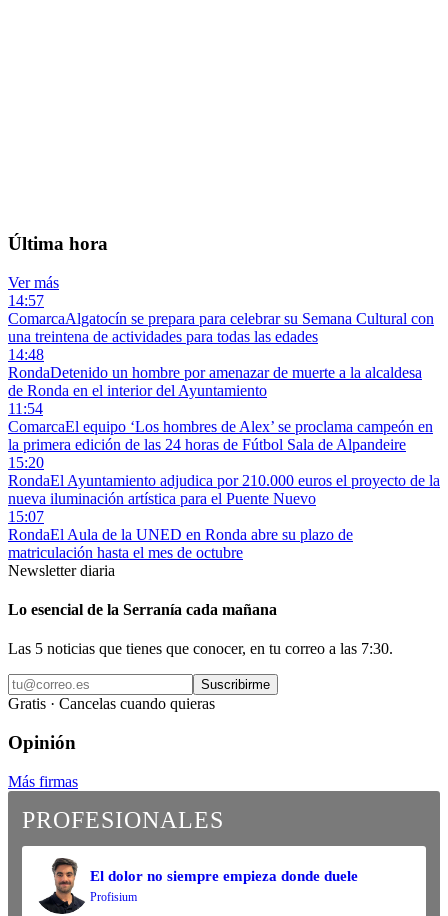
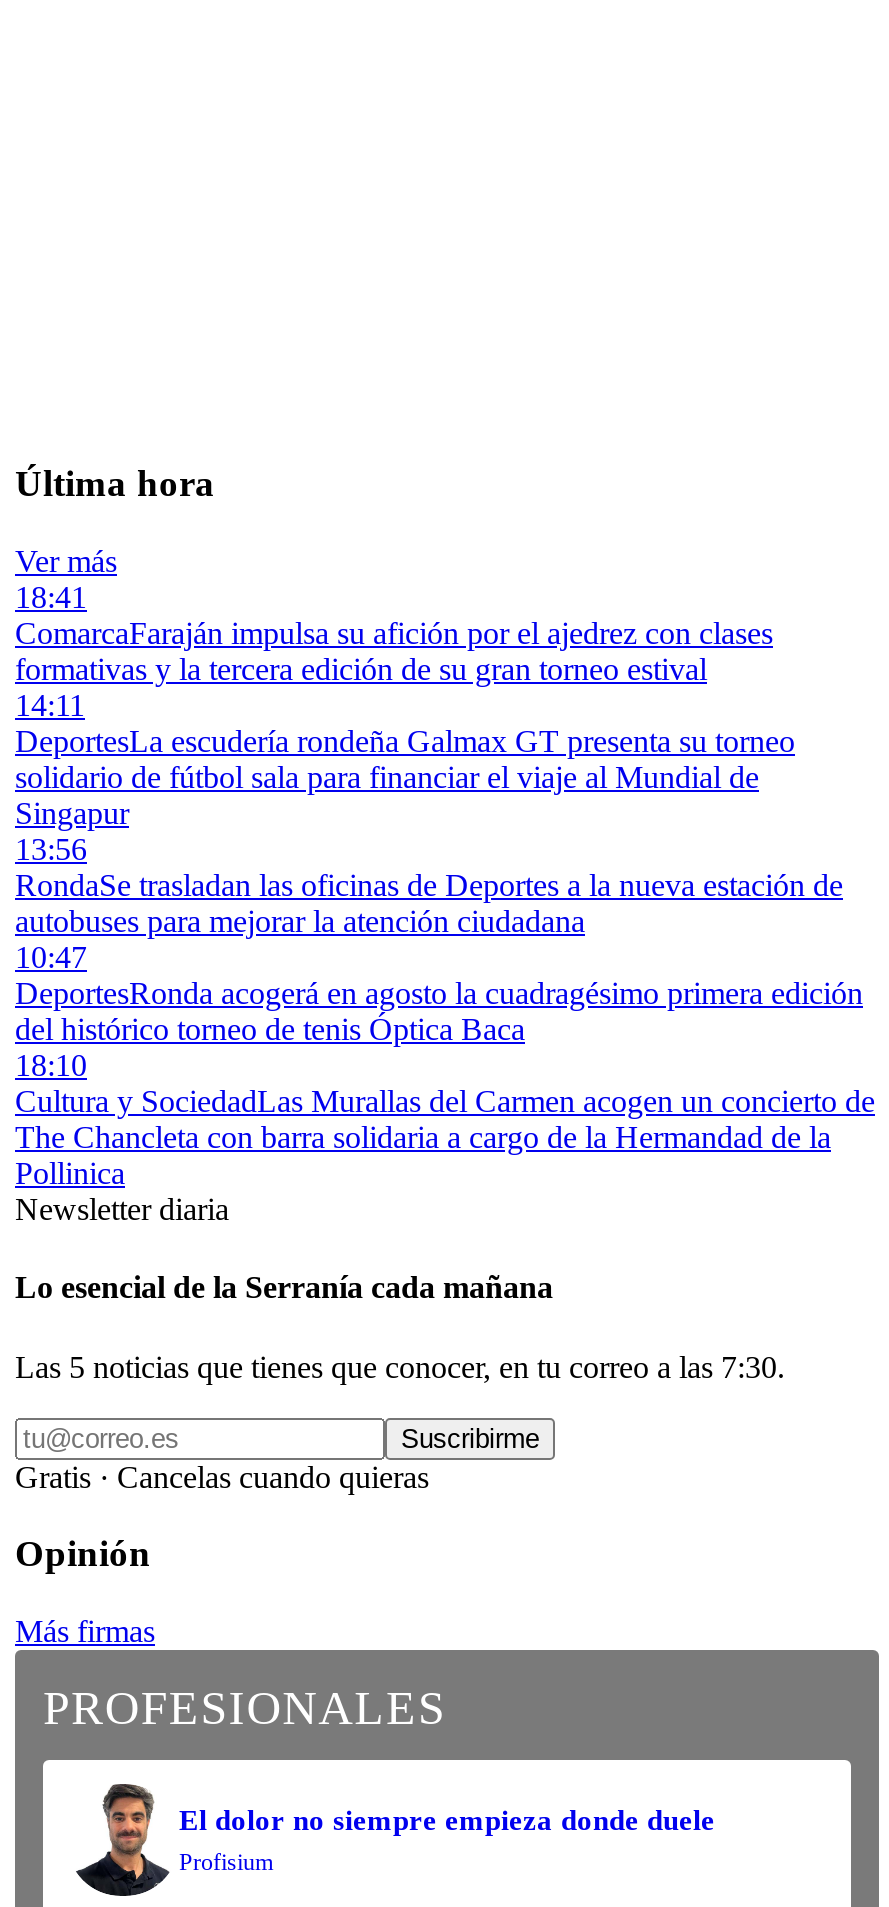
- 14:57
- ComarcaAlgatocín se prepara para celebrar su Semana Cultural con
- una treintena de actividades para todas las edades
- 14:48
- RondaDetenido un hombre por amenazar de muerte a la alcaldesa
- de Ronda en el interior del Ayuntamiento
- 11:54
- ComarcaEl equipo ‘Los hombres de Alex’ se proclama campeón en
- la primera edición de las 24 horas de Fútbol Sala de Alpandeire
- 15:20
- RondaEl Ayuntamiento adjudica por 210.000 euros el proyecto de la
- nueva iluminación artística para el Puente Nuevo
- 15:07
- RondaEl Aula de la UNED en Ronda abre su plazo de
- matriculación hasta el mes de octubre
+ 18:41
+ ComarcaFaraján impulsa su afición por el ajedrez con clases
+ formativas y la tercera edición de su gran torneo estival
+ 14:11
+ DeportesLa escudería rondeña Galmax GT presenta su torneo
+ solidario de fútbol sala para financiar el viaje al Mundial de
+ Singapur
+ 13:56
+ RondaSe trasladan las oficinas de Deportes a la nueva estación de
+ autobuses para mejorar la atención ciudadana
+ 10:47
+ DeportesRonda acogerá en agosto la cuadragésimo primera edición
+ del histórico torneo de tenis Óptica Baca
+ 18:10
+ Cultura y SociedadLas Murallas del Carmen acogen un concierto de
+ The Chancleta con barra solidaria a cargo de la Hermandad de la
+ Pollinica
